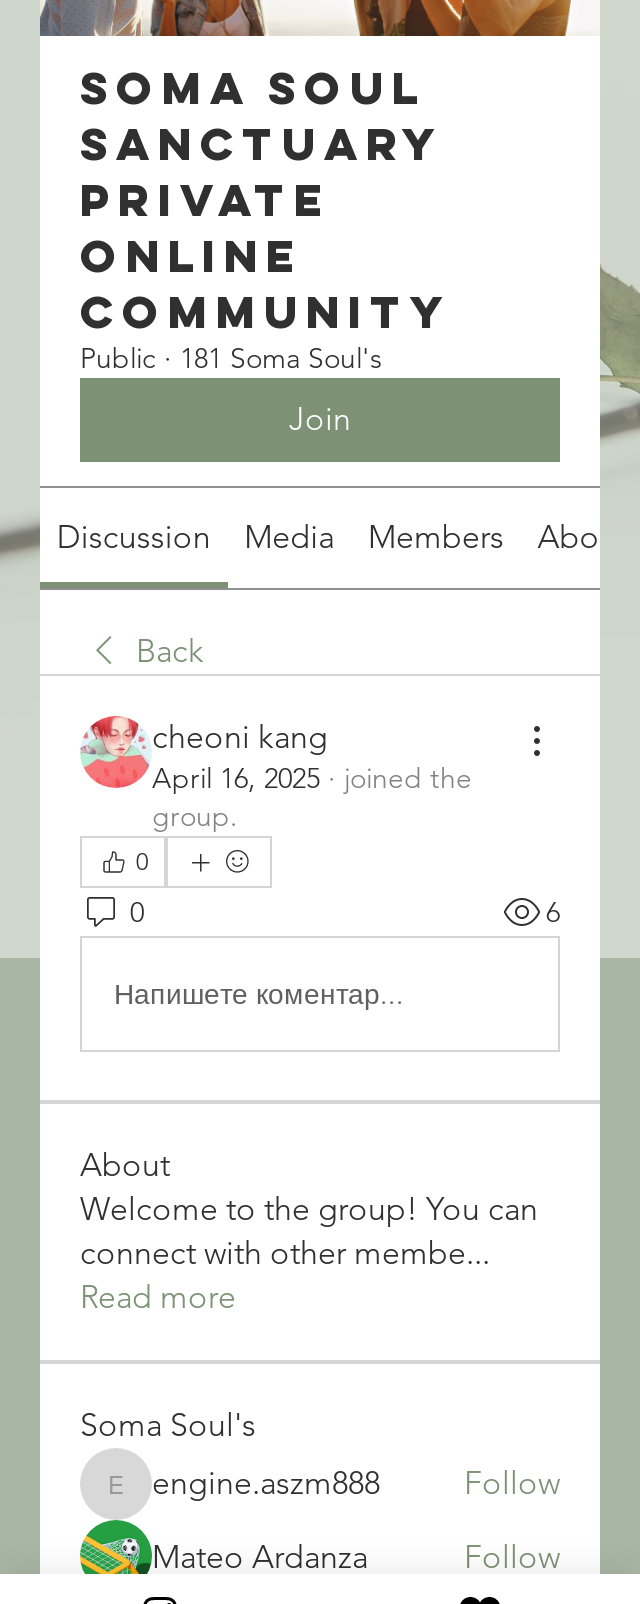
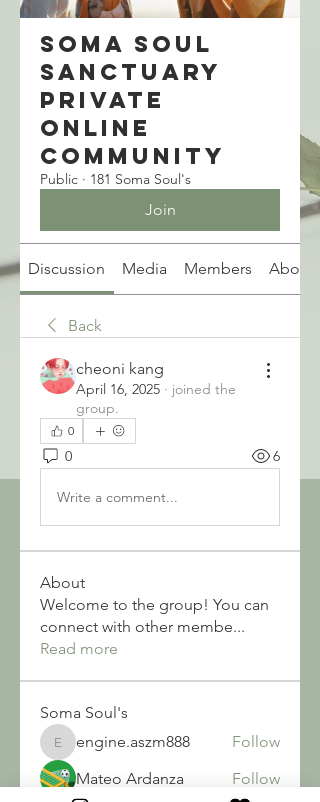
- Напишете коментар...
+ Write a comment...
